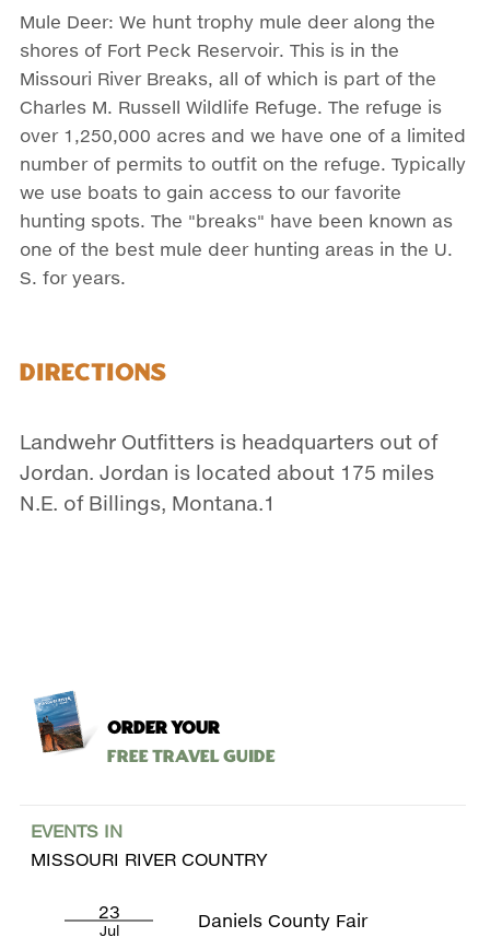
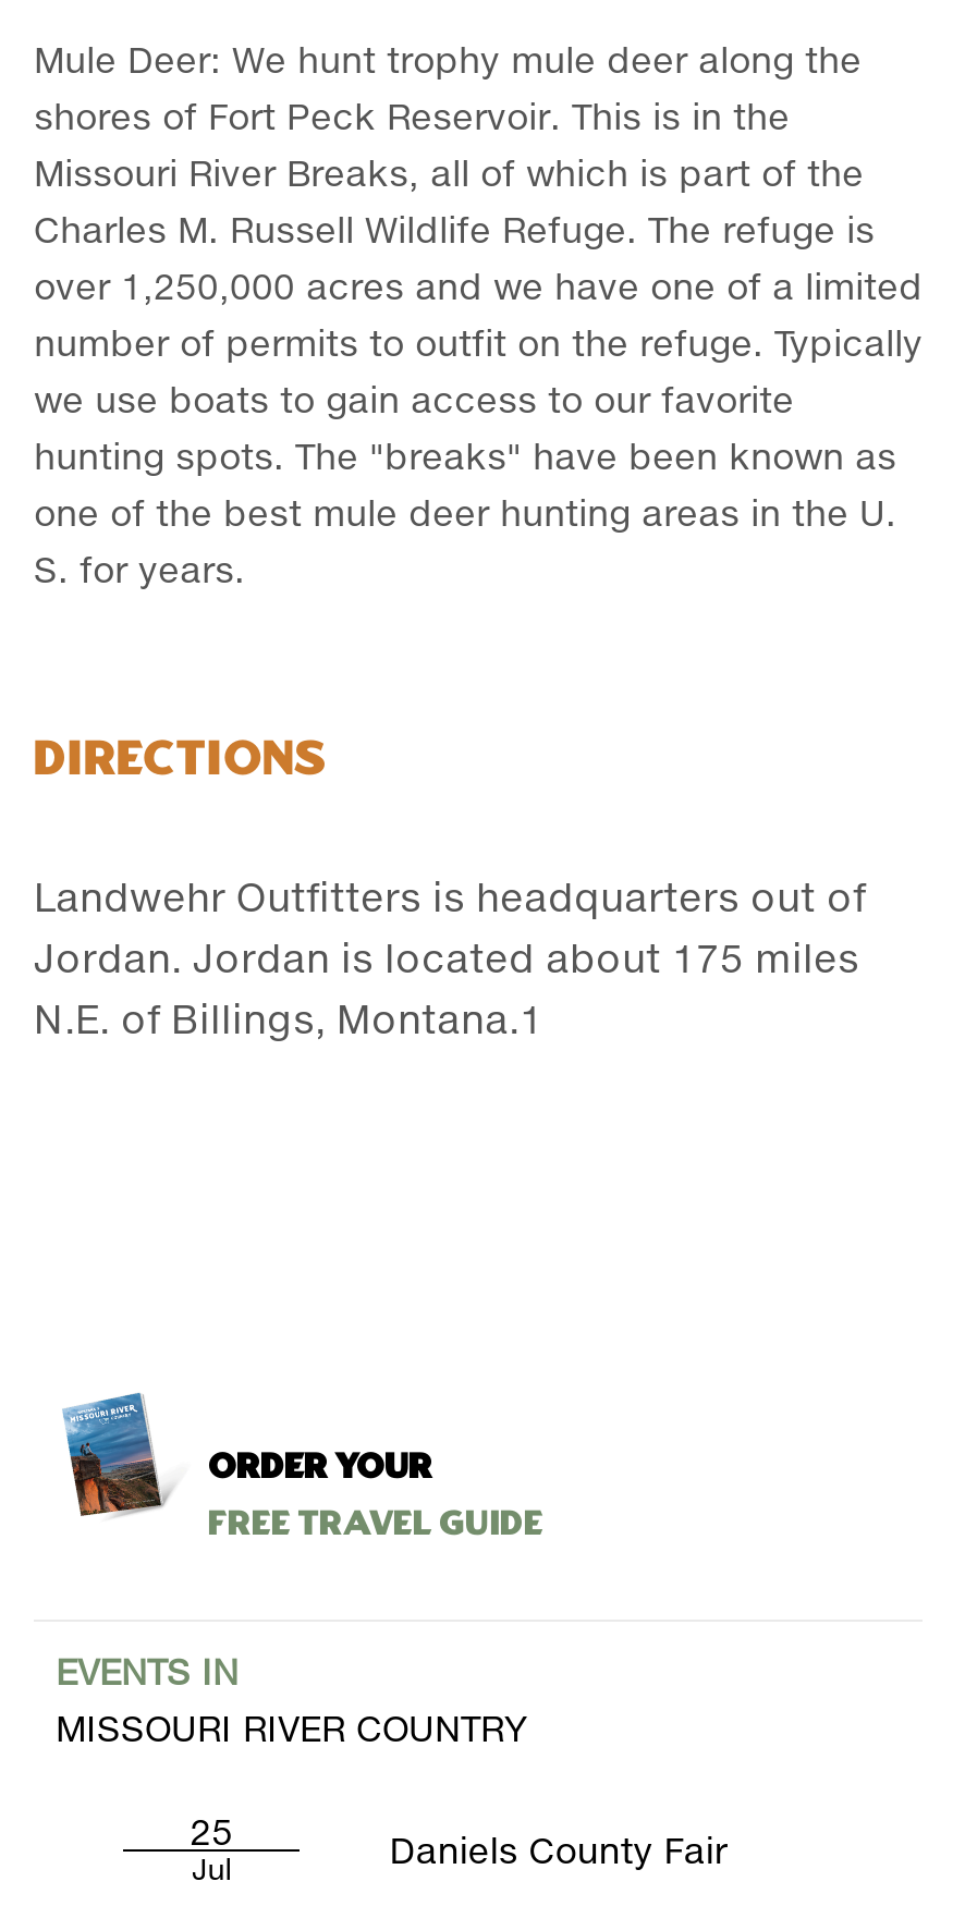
- 23
+ 25
